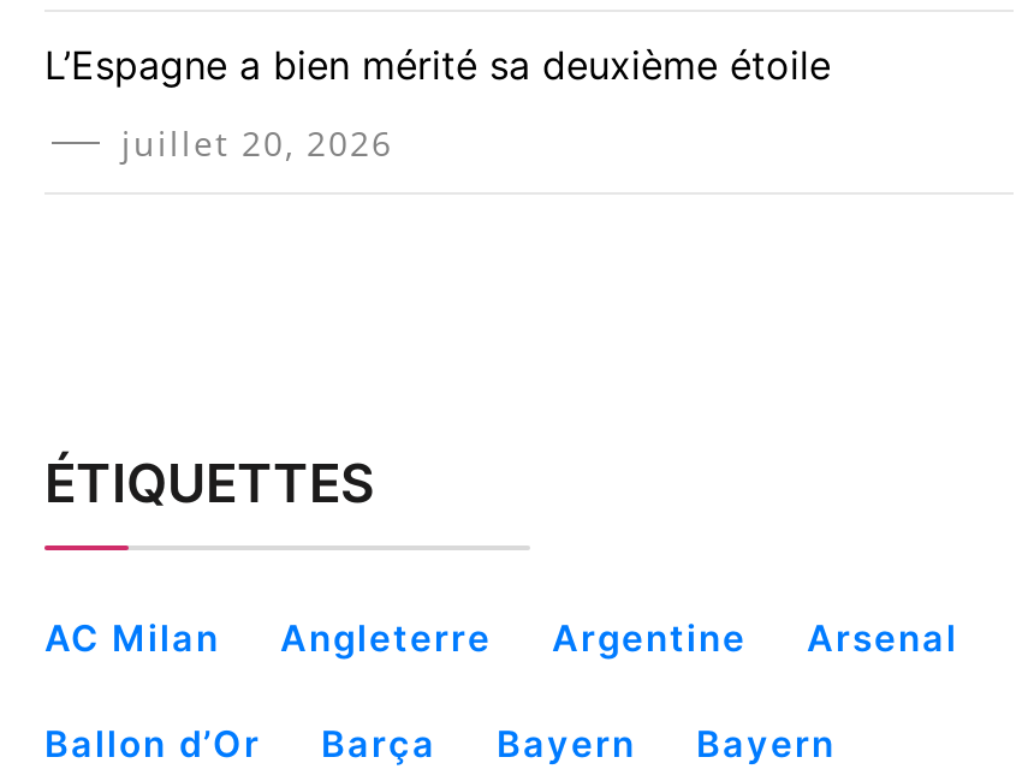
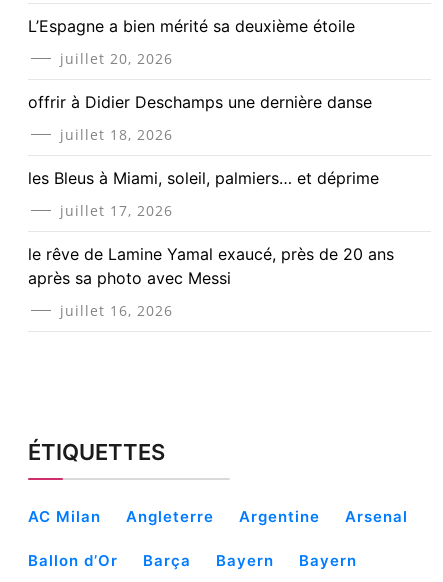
+ offrir à Didier Deschamps une dernière danse
+ juillet 18, 2026
+ les Bleus à Miami, soleil, palmiers… et déprime
+ juillet 17, 2026
+ le rêve de Lamine Yamal exaucé, près de 20 ans
+ après sa photo avec Messi
+ juillet 16, 2026
